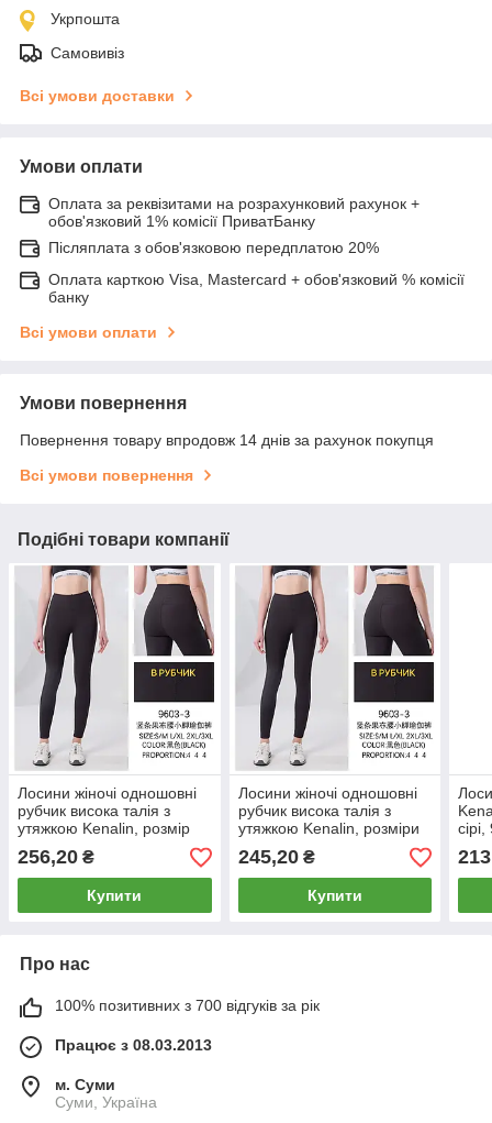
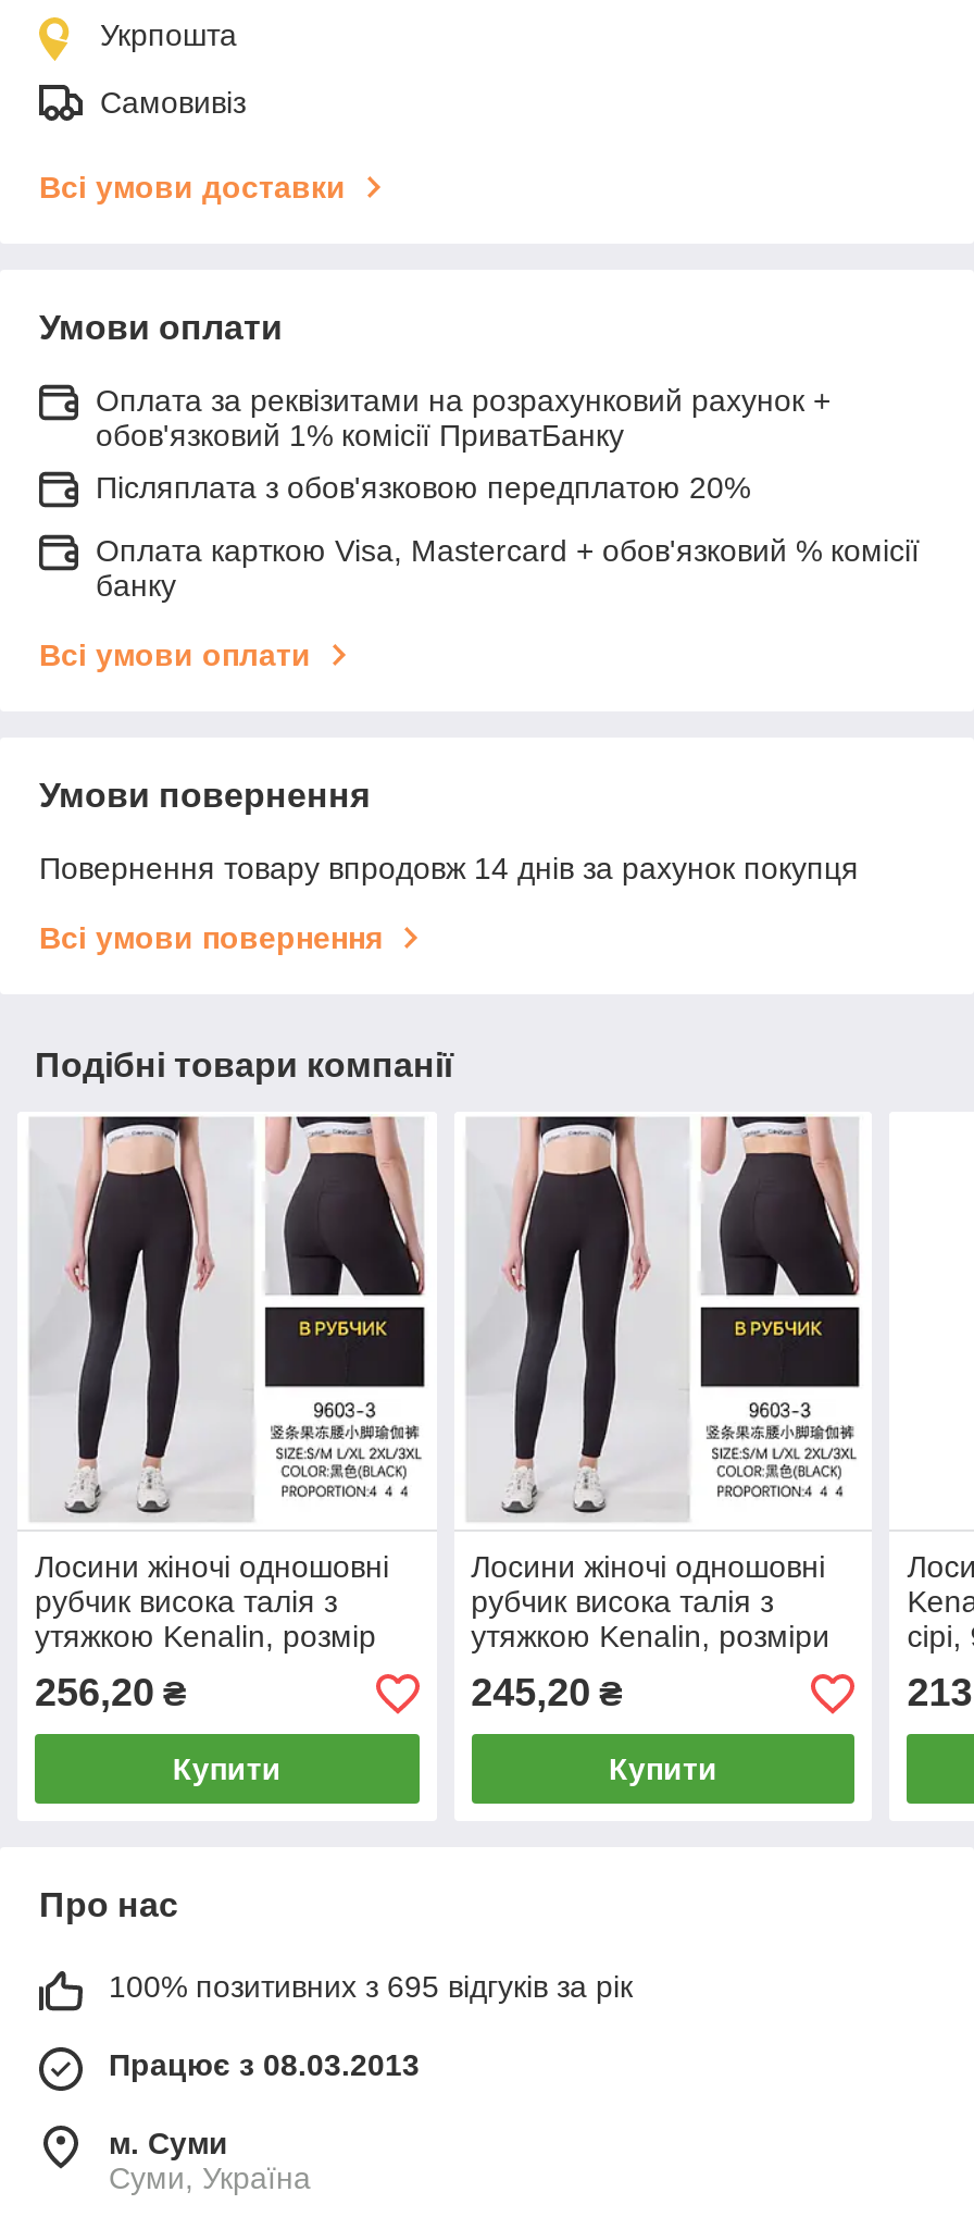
- 100% позитивних з 700 відгуків за рік
+ 100% позитивних з 695 відгуків за рік
